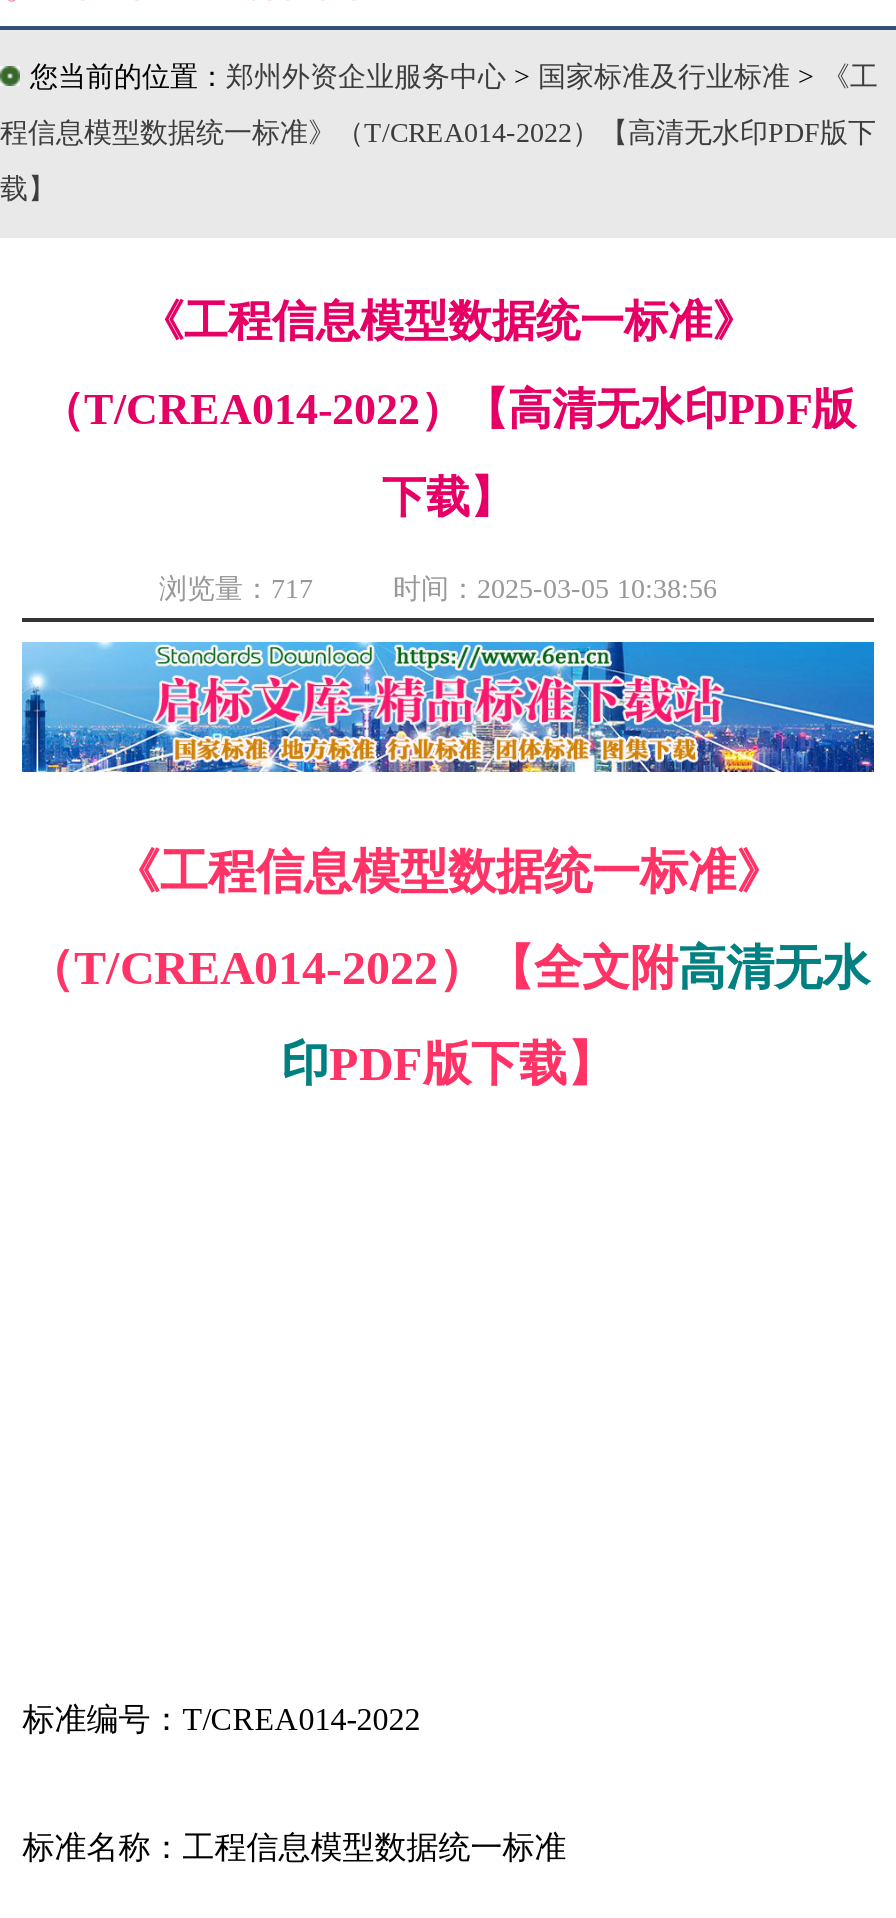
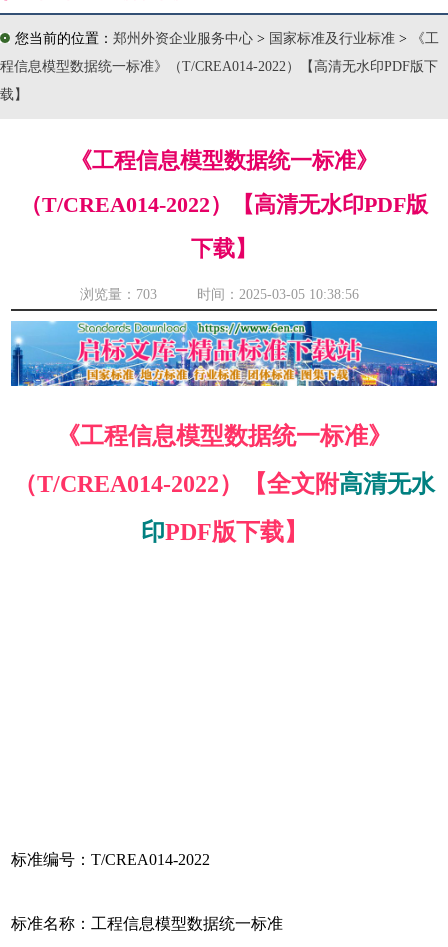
- 浏览量：717 时间：2025-03-05 10:38:56
+ 浏览量：703 时间：2025-03-05 10:38:56
